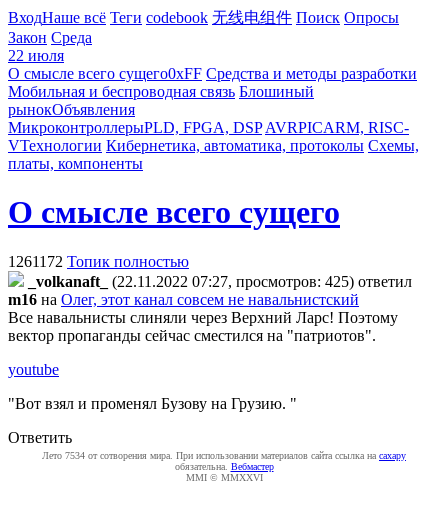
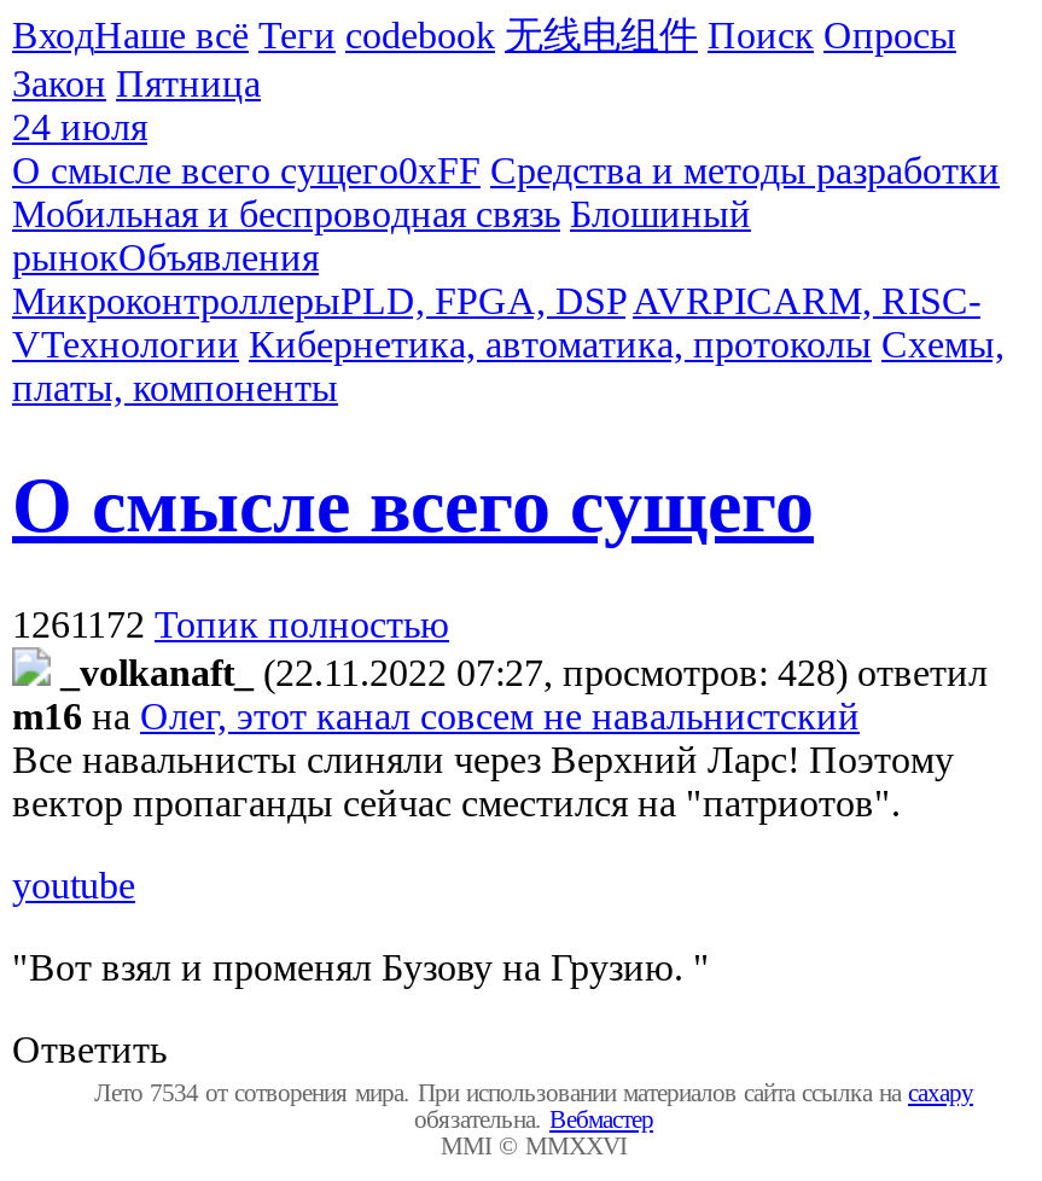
- Закон Среда
+ Закон Пятница

- 22 июля
+ 24 июля

- _volkanaft_ (22.11.2022 07:27, просмотров: 425) ответил
+ _volkanaft_ (22.11.2022 07:27, просмотров: 428) ответил
